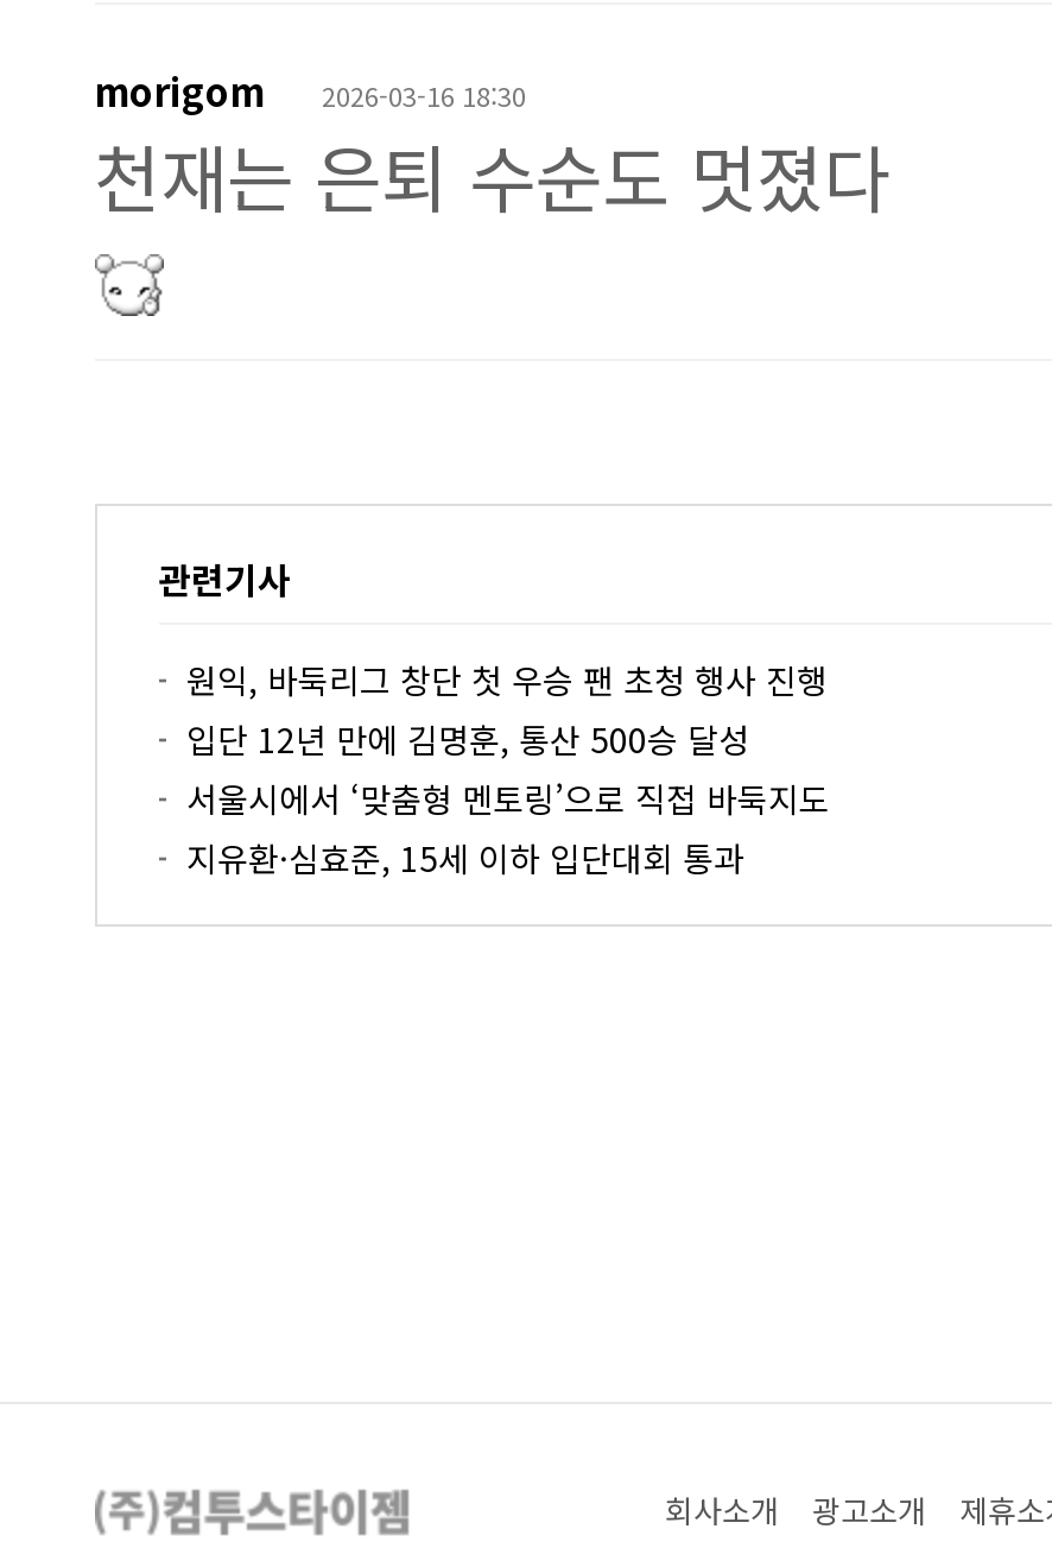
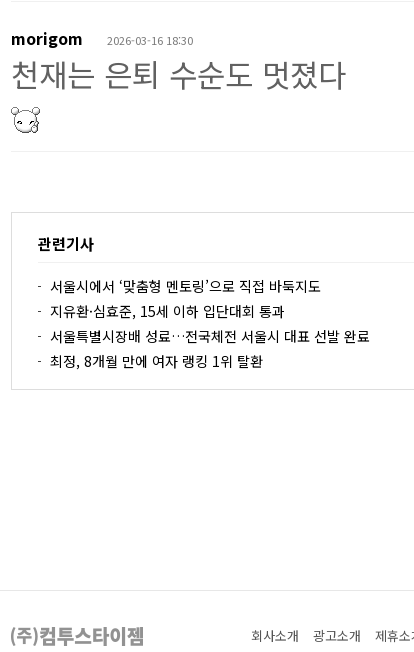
- 원익, 바둑리그 창단 첫 우승 팬 초청 행사 진행
- 입단 12년 만에 김명훈, 통산 500승 달성

moved up: 서울시에서 ‘맞춤형 멘토링’으로 직접 바둑지도 | 지유환·심효준, 15세 이하 입단대회 통과

+ 서울특별시장배 성료…전국체전 서울시 대표 선발 완료
+ 최정, 8개월 만에 여자 랭킹 1위 탈환
